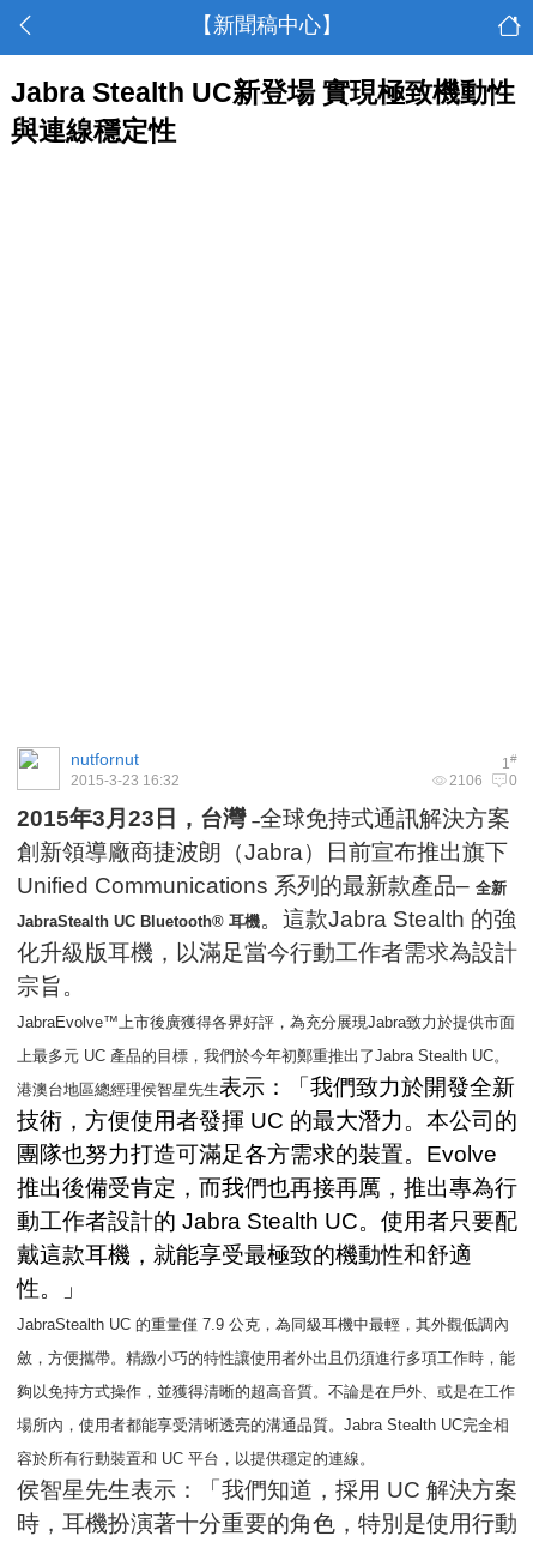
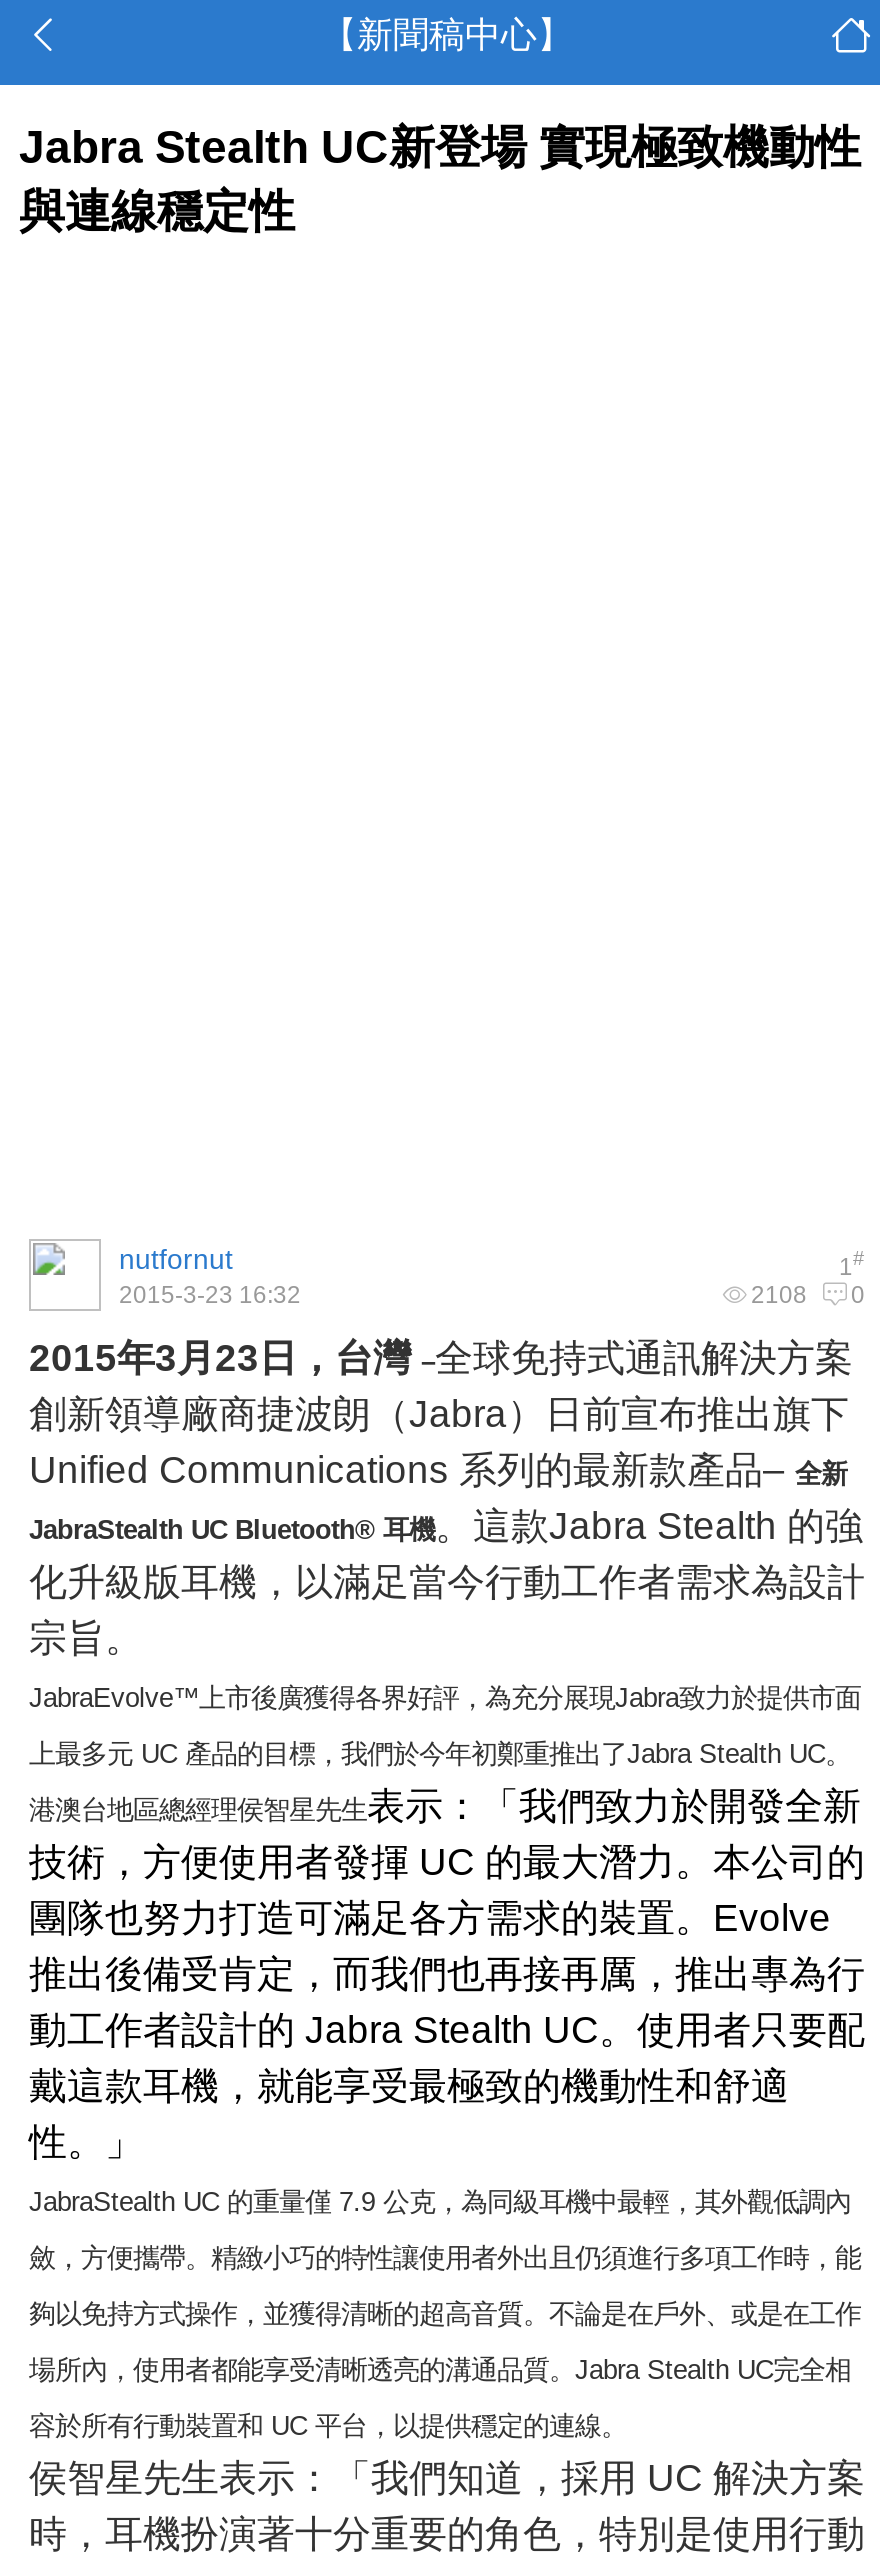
- 2106 0
+ 2108 0
